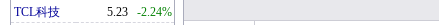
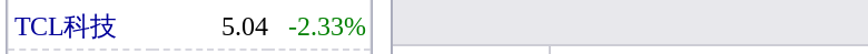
- 5.23
+ 5.04

- -2.24%
+ -2.33%
